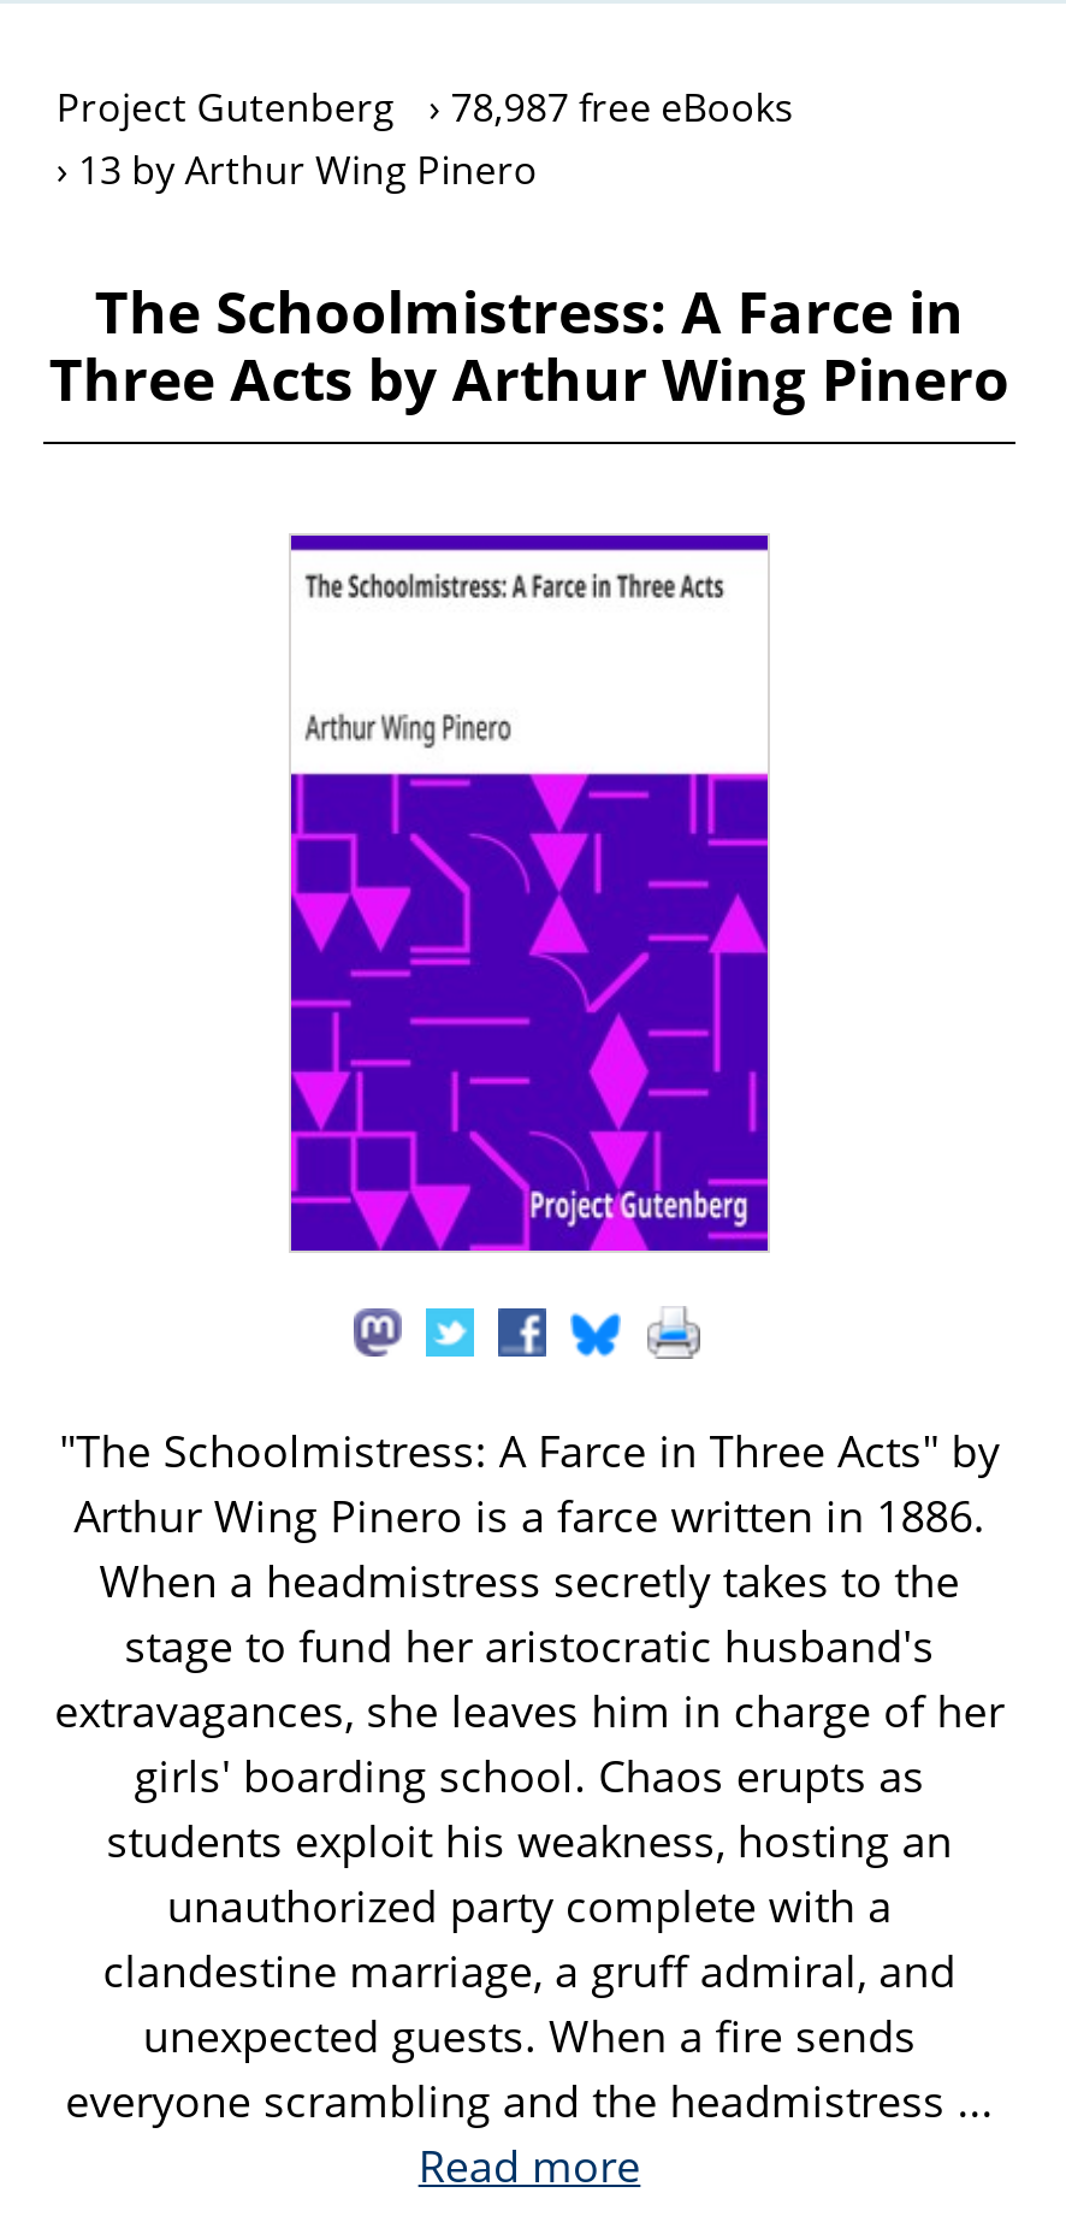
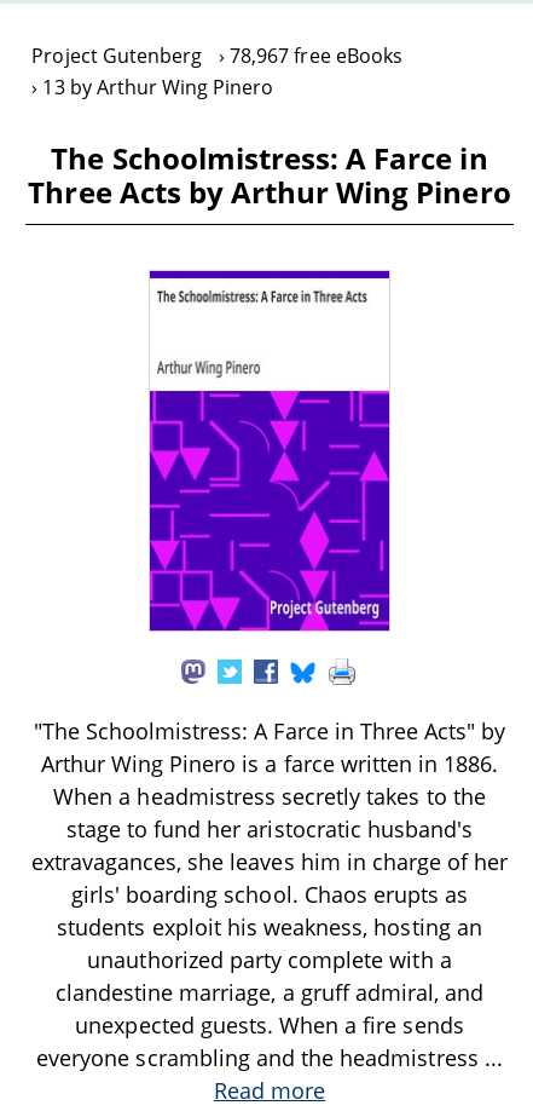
- Project Gutenberg 78,987 free eBooks
+ Project Gutenberg 78,967 free eBooks
